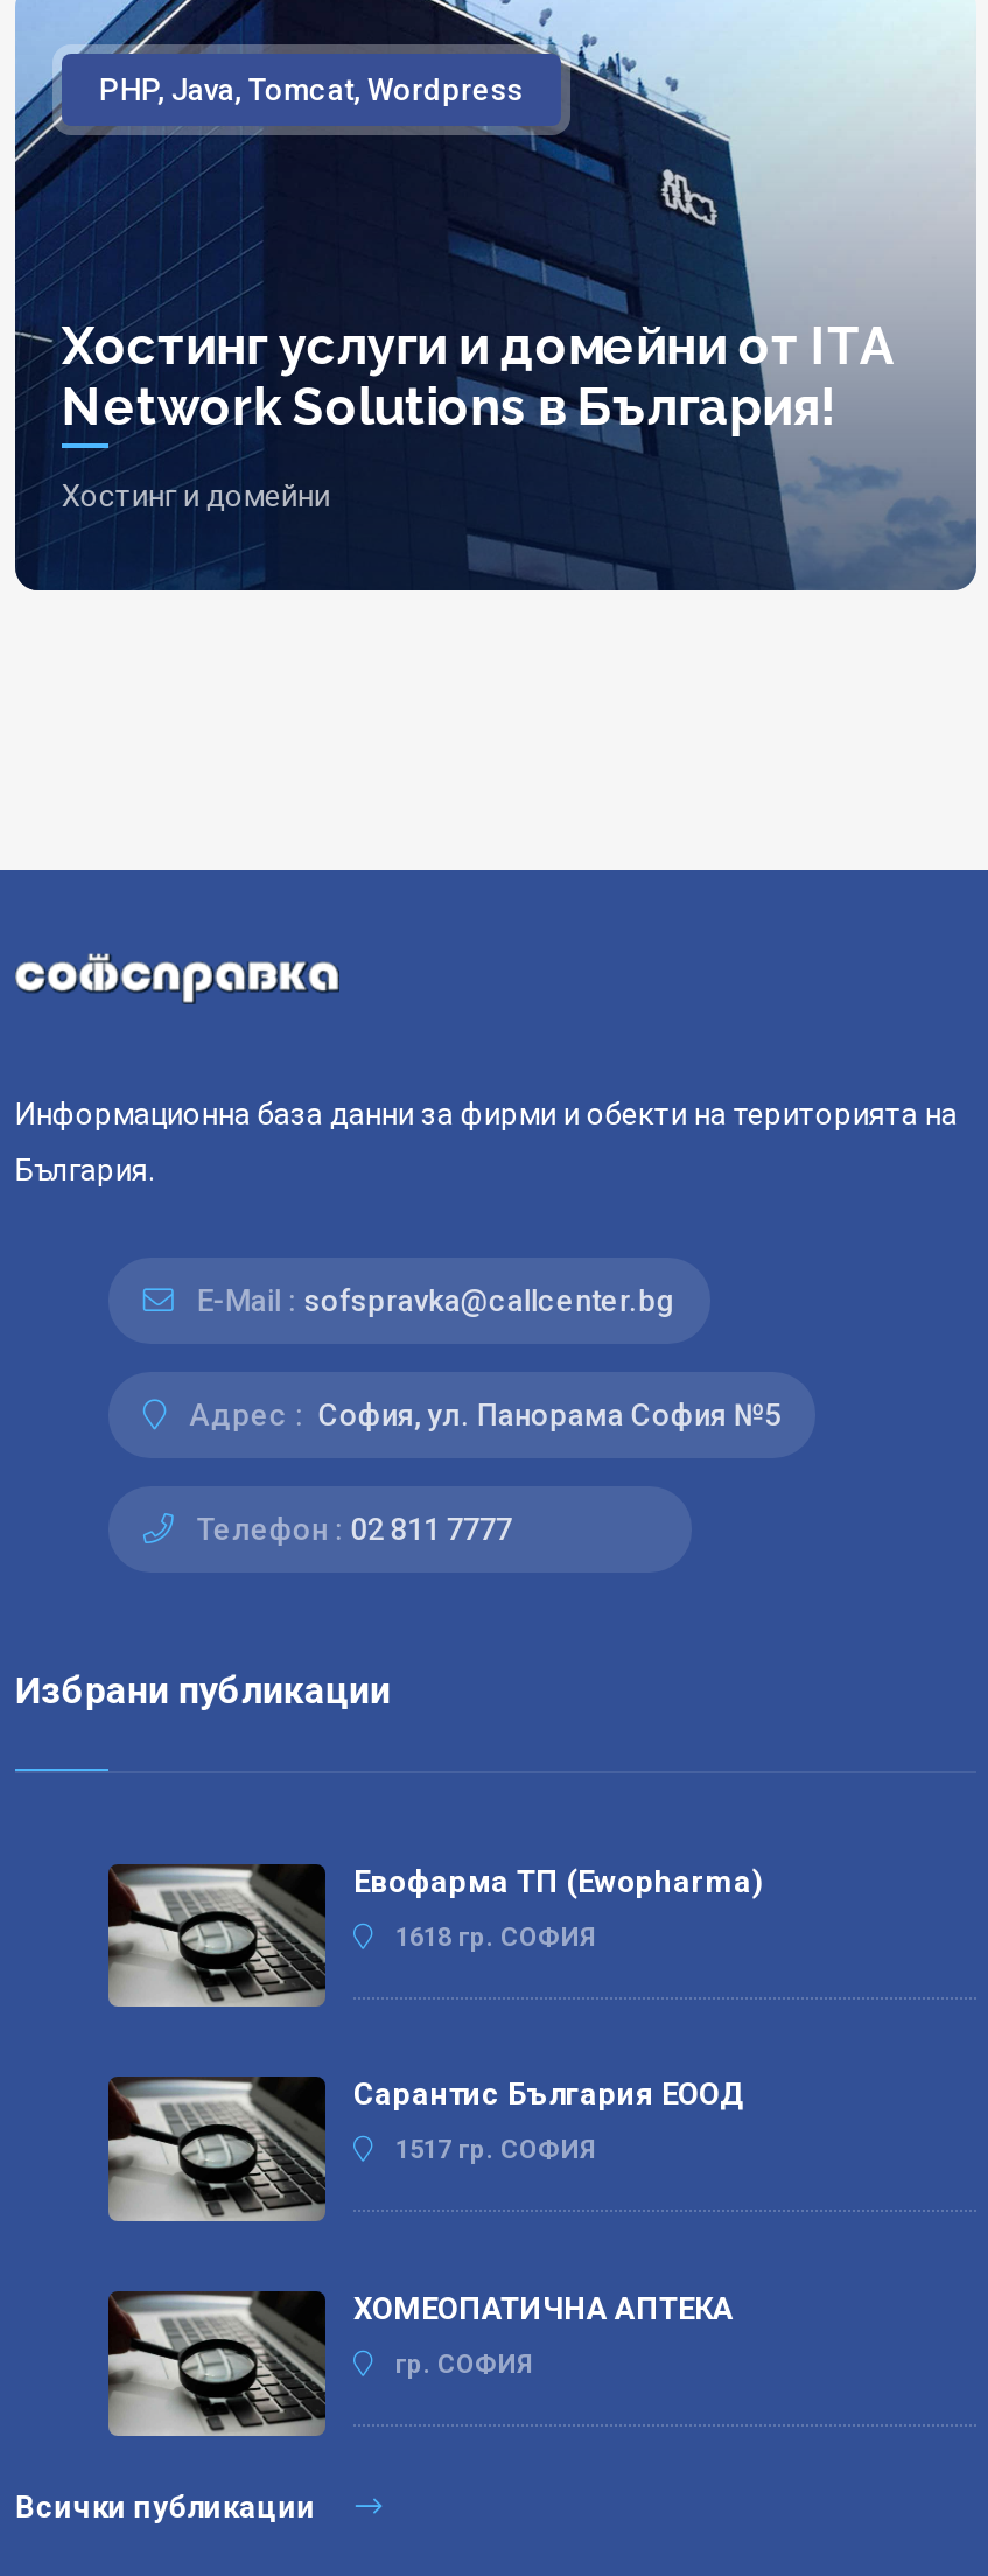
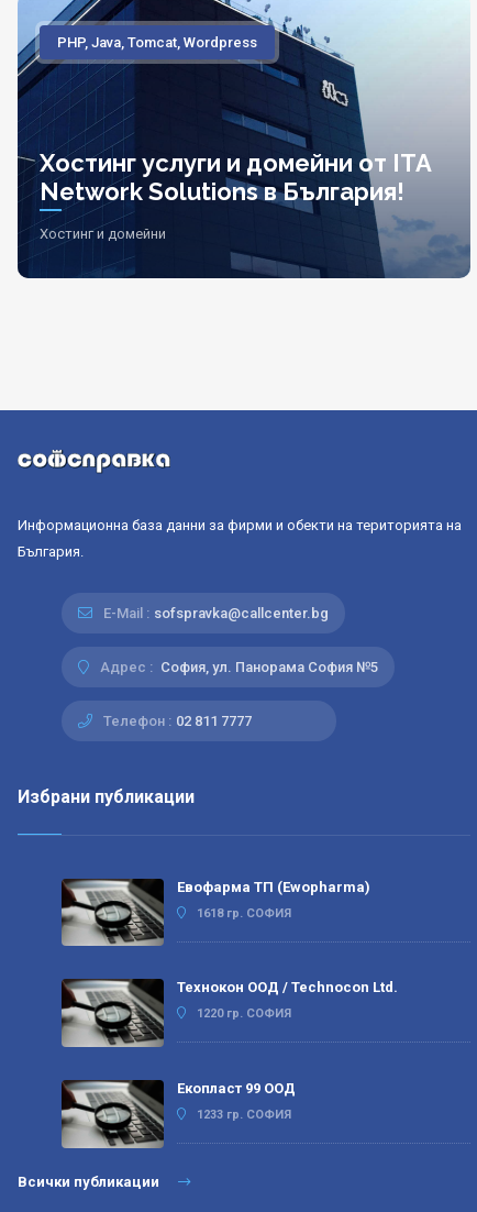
- Сарантис България ЕООД
+ Технокон ООД / Technocon Ltd.

- 1517 гр. СОФИЯ
+ 1220 гр. СОФИЯ

- ХОМЕОПАТИЧНА АПТЕКА
+ Екопласт 99 ООД

- гр. СОФИЯ
+ 1233 гр. СОФИЯ
